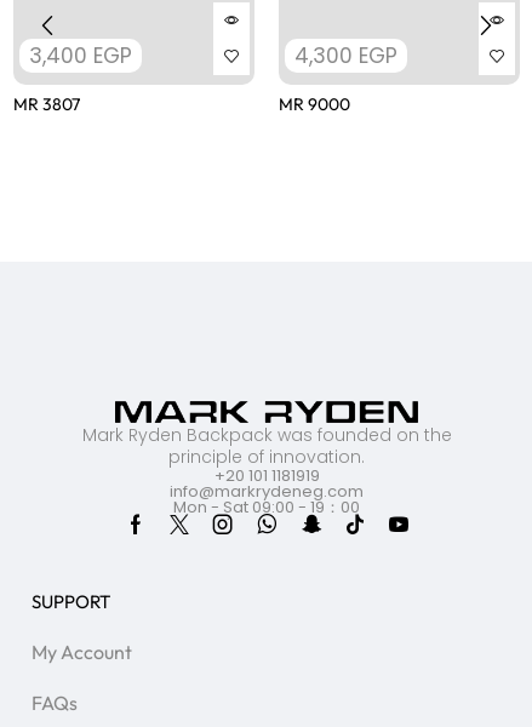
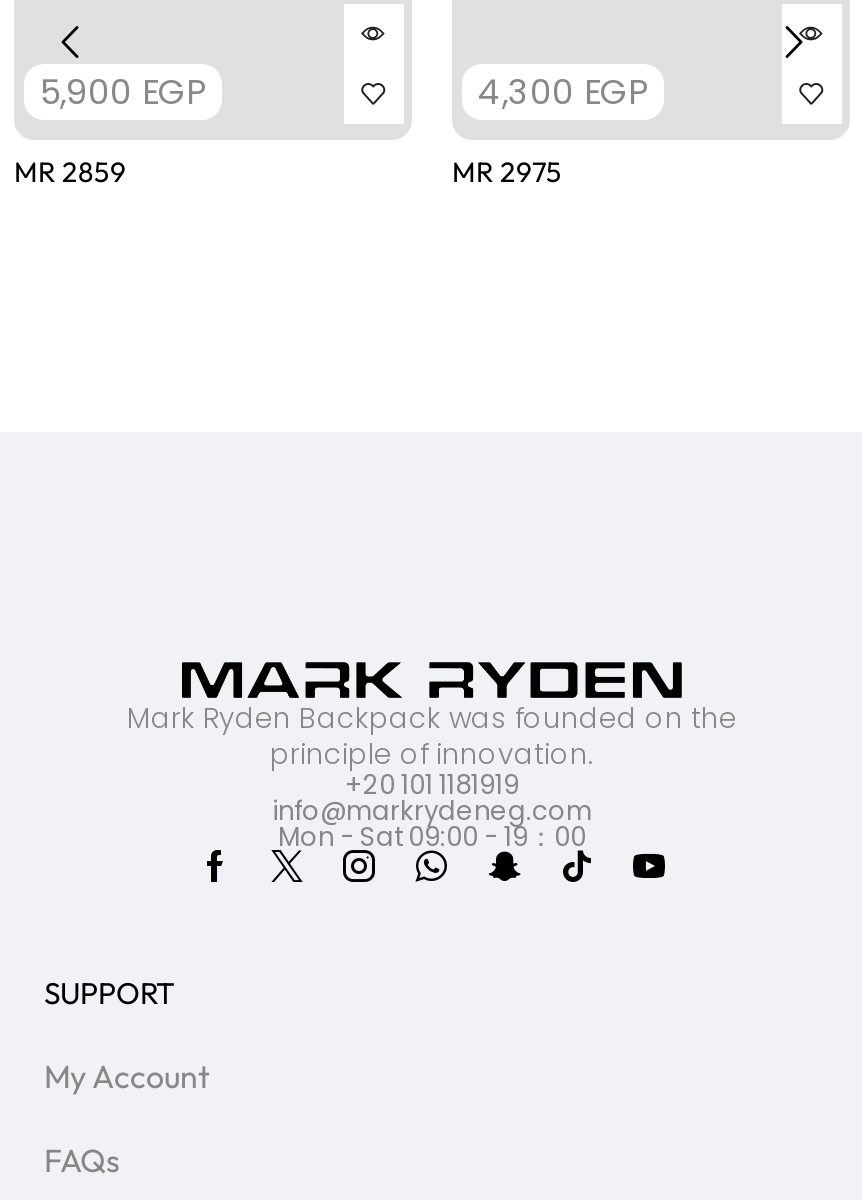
- 3,400 EGP
+ 5,900 EGP

- MR 3807
+ MR 2859

- MR 9000
+ MR 2975
